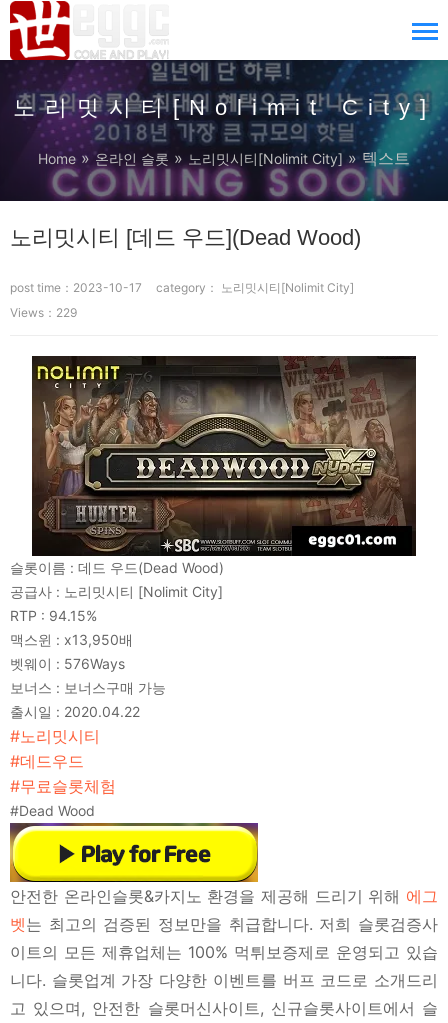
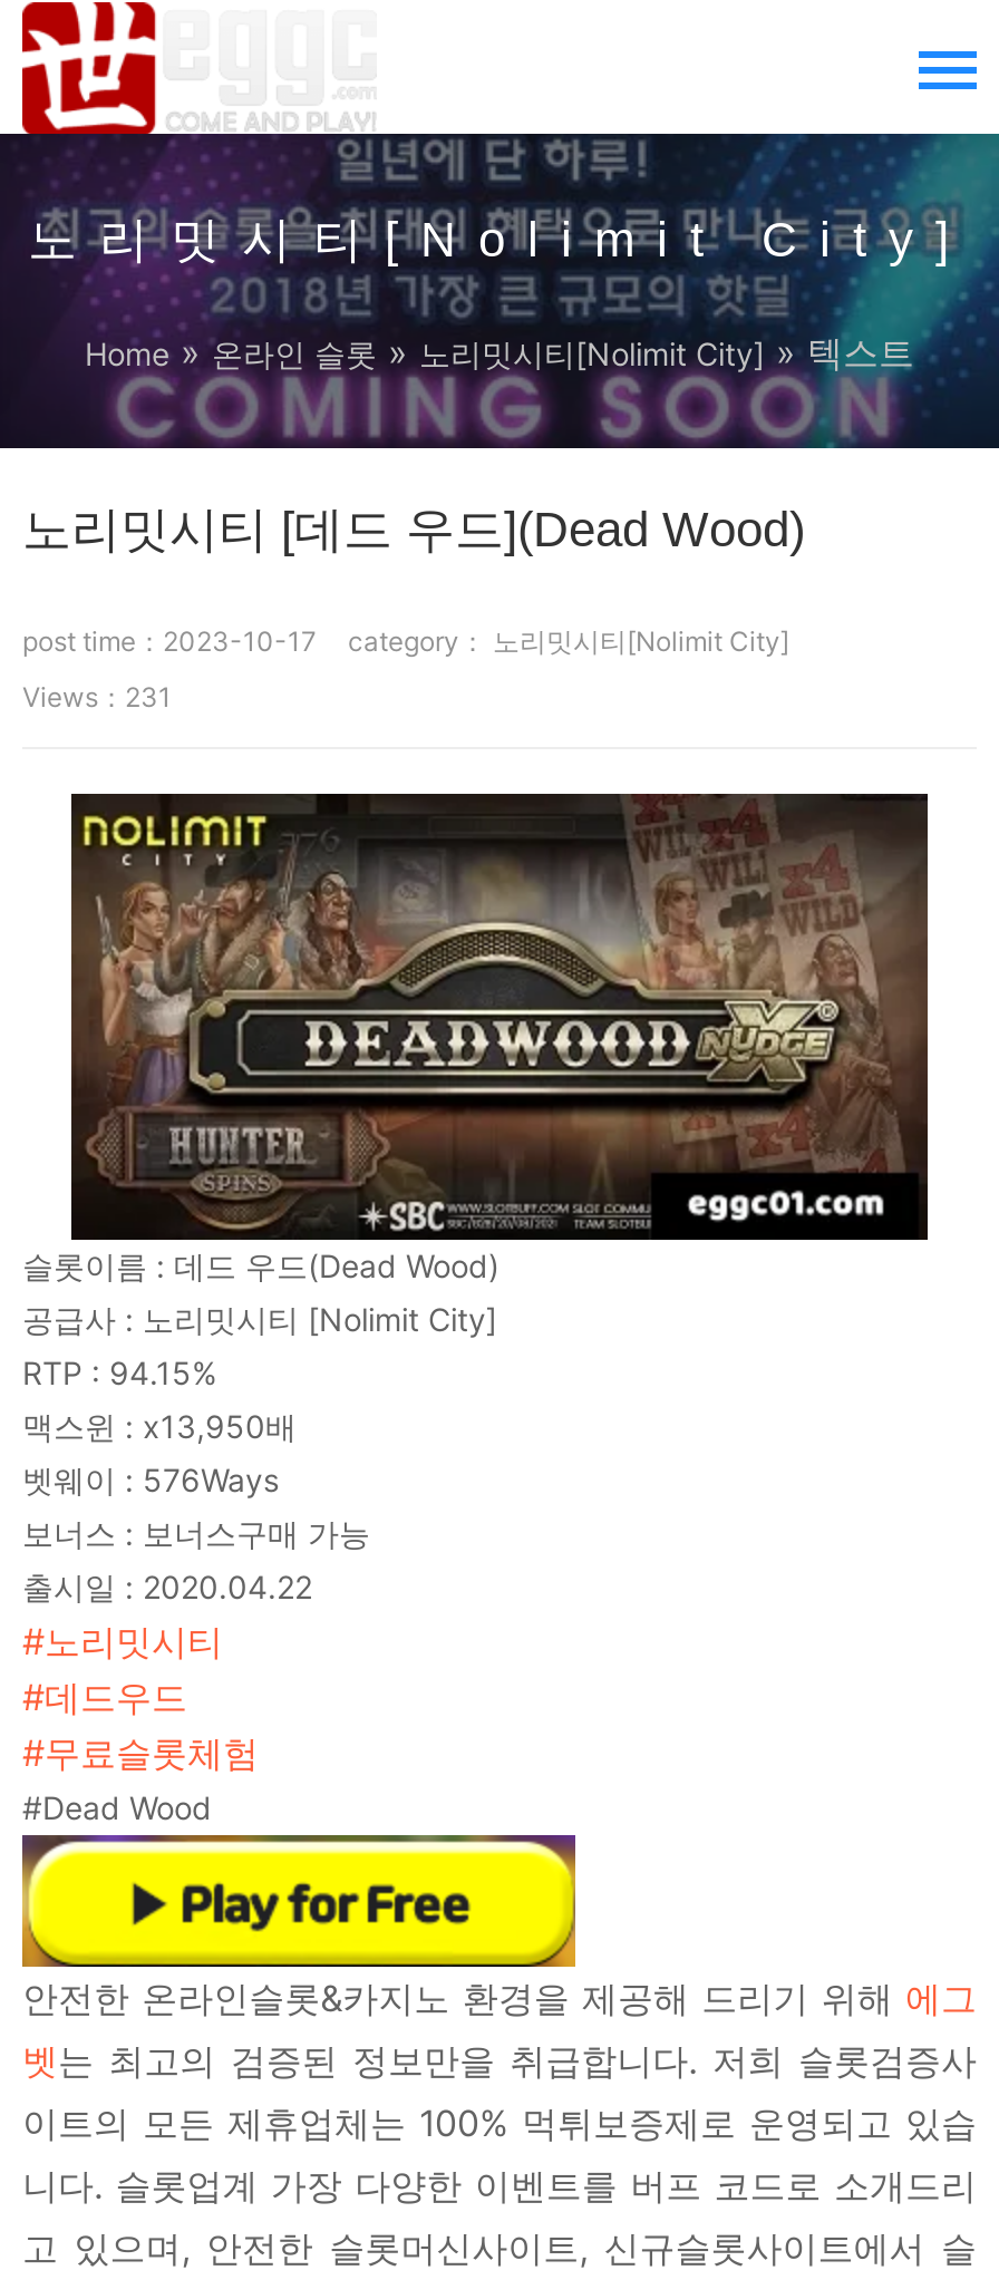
- Views：229
+ Views：231
